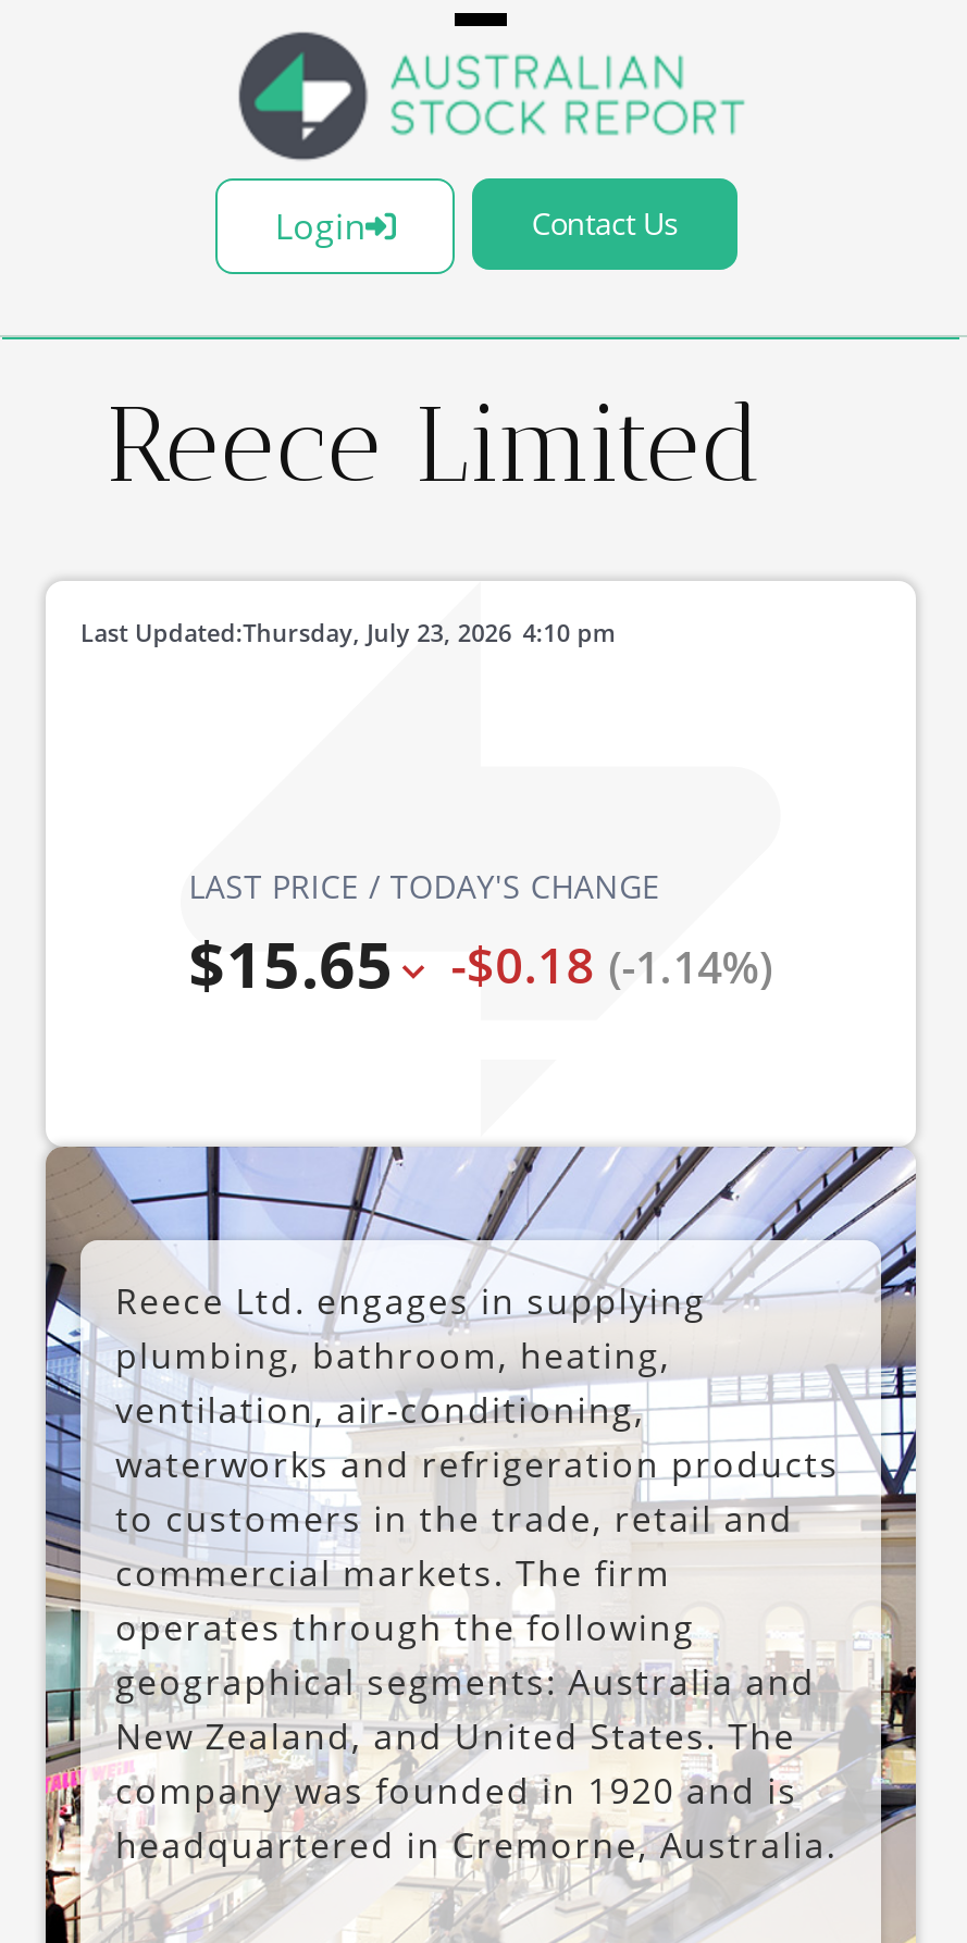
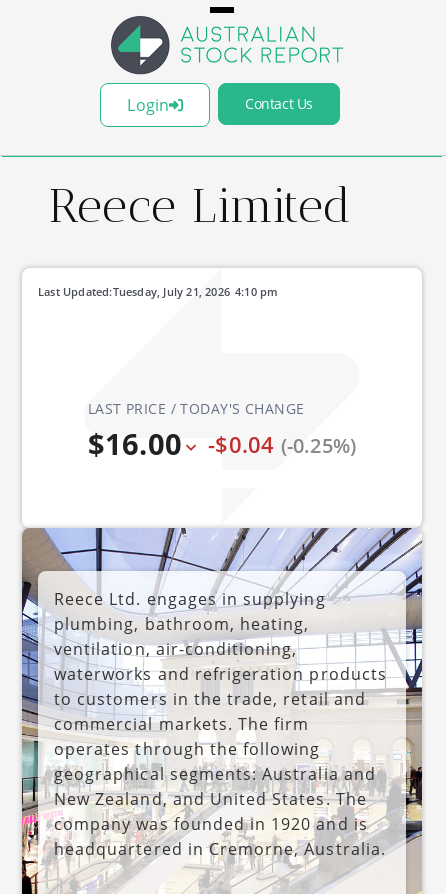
- Thursday, July 23, 2026
+ Tuesday, July 21, 2026

- $15.65
+ $16.00

- -$0.18 (-1.14%)
+ -$0.04 (-0.25%)
